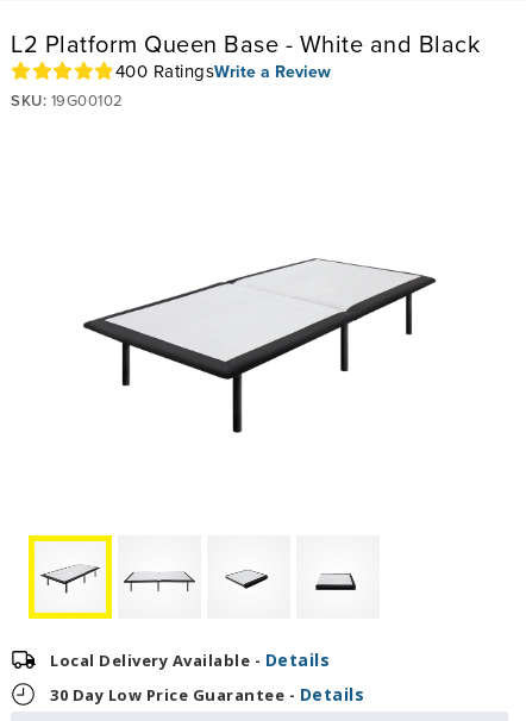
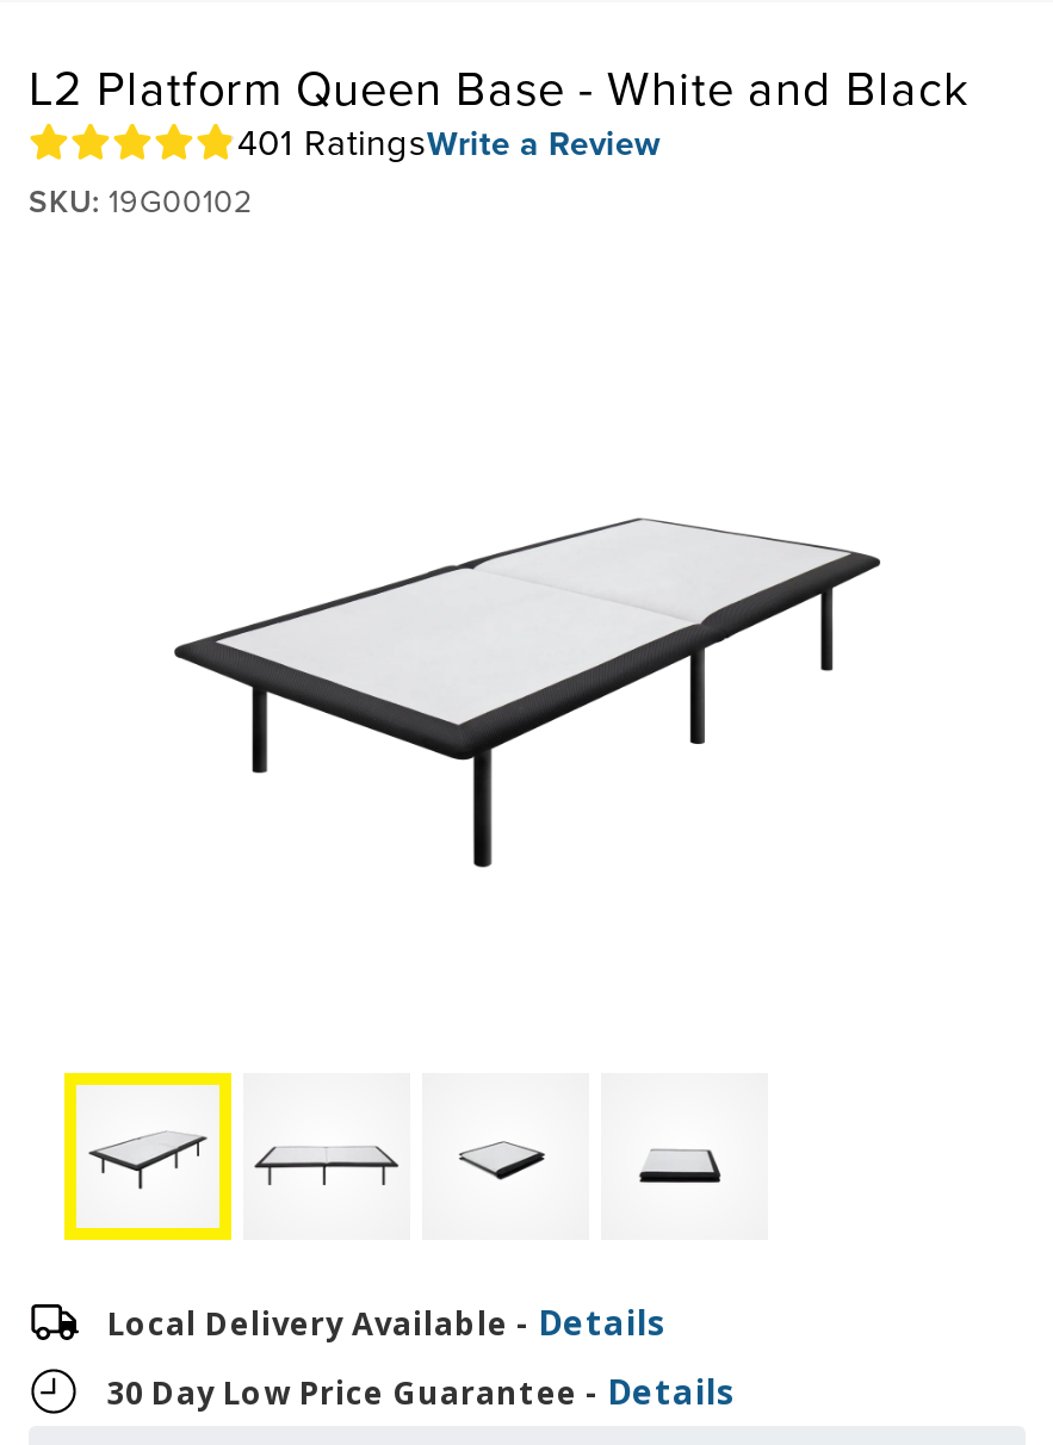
- 400 RatingsWrite a Review
+ 401 RatingsWrite a Review
